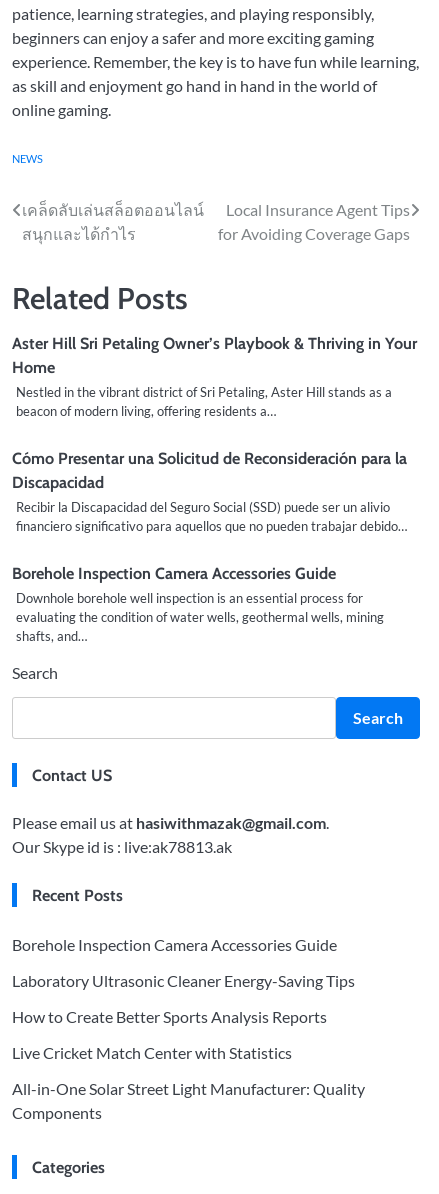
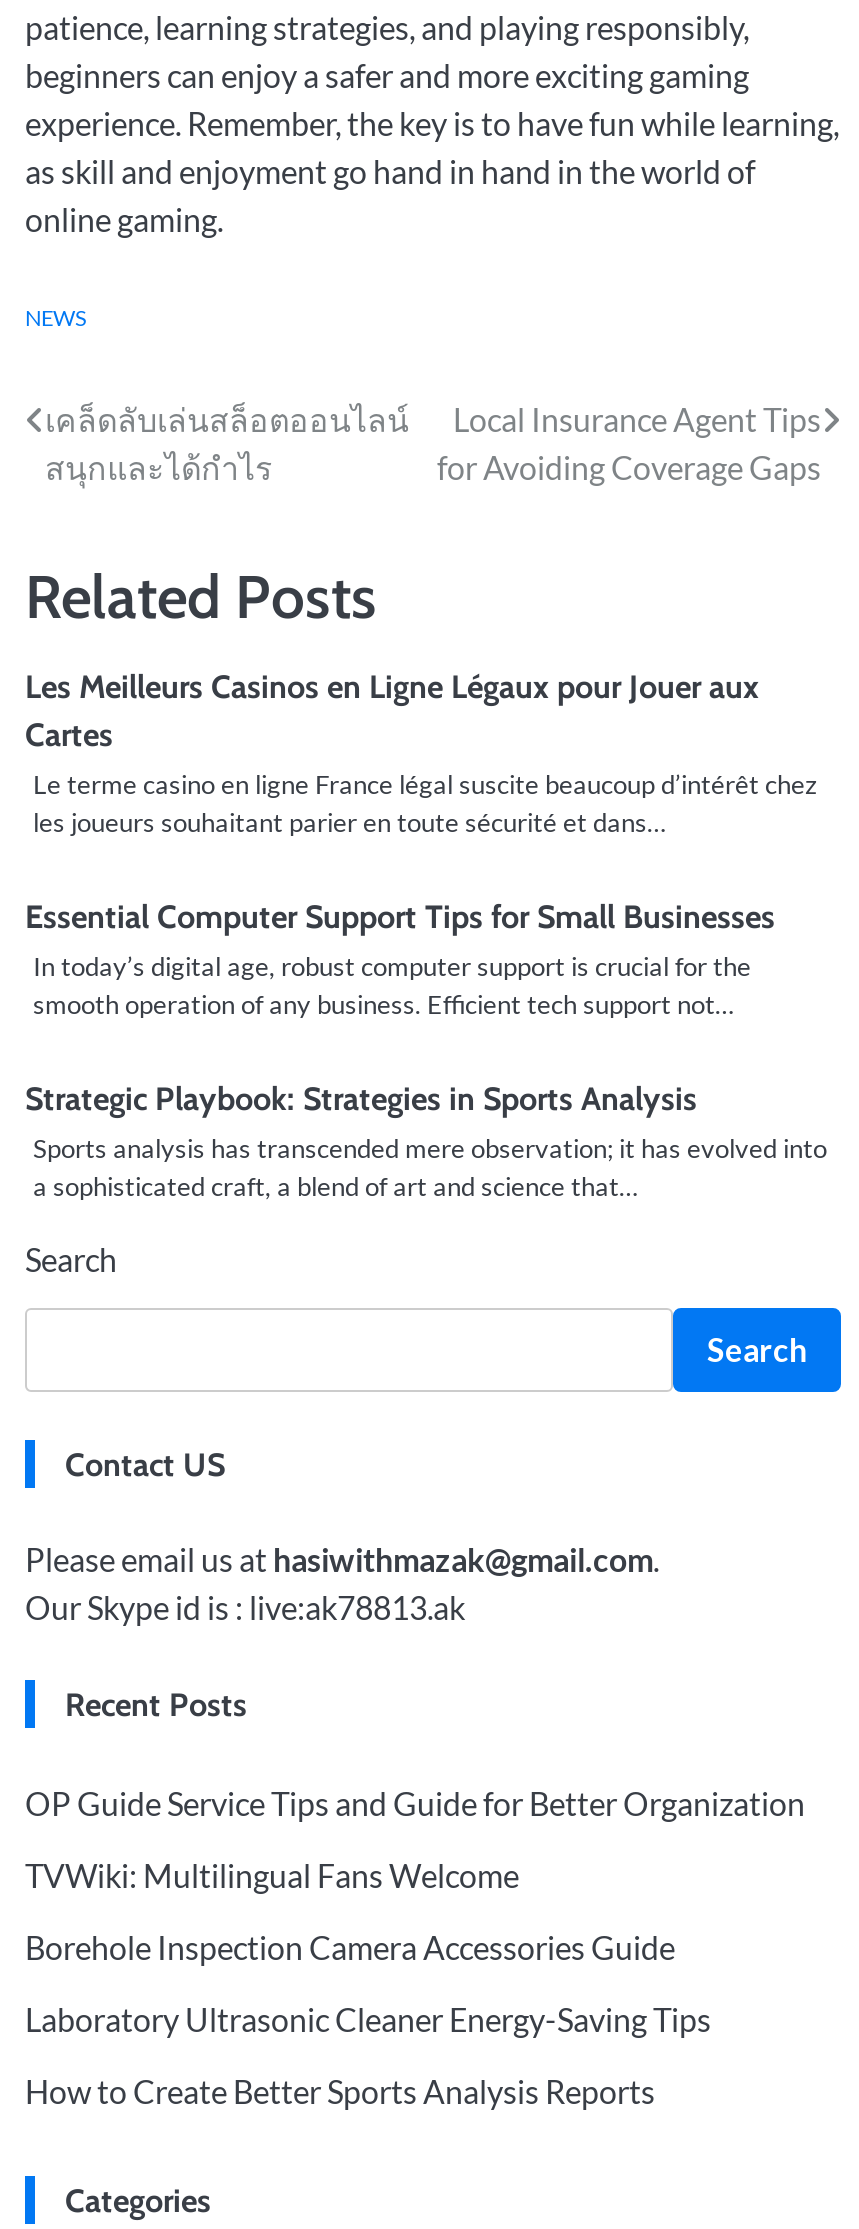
- Aster Hill Sri Petaling Owner’s Playbook & Thriving in Your
- Home
- Nestled in the vibrant district of Sri Petaling, Aster Hill stands as a
- beacon of modern living, offering residents a…
+ Les Meilleurs Casinos en Ligne Légaux pour Jouer aux
+ Cartes
+ Le terme casino en ligne France légal suscite beaucoup d’intérêt chez
+ les joueurs souhaitant parier en toute sécurité et dans…

- Cómo Presentar una Solicitud de Reconsideración para la
- Discapacidad
- Recibir la Discapacidad del Seguro Social (SSD) puede ser un alivio
- financiero significativo para aquellos que no pueden trabajar debido…
+ Essential Computer Support Tips for Small Businesses
+ In today’s digital age, robust computer support is crucial for the
+ smooth operation of any business. Efficient tech support not…

- Borehole Inspection Camera Accessories Guide
- Downhole borehole well inspection is an essential process for
- evaluating the condition of water wells, geothermal wells, mining
- shafts, and…
+ Strategic Playbook: Strategies in Sports Analysis
+ Sports analysis has transcended mere observation; it has evolved into
+ a sophisticated craft, a blend of art and science that…

+ OP Guide Service Tips and Guide for Better Organization
+ TVWiki: Multilingual Fans Welcome

moved down: Borehole Inspection Camera Accessories Guide | Laboratory Ultrasonic Cleaner Energy-Saving Tips | How to Create Better Sports Analysis Reports

- Live Cricket Match Center with Statistics
- All-in-One Solar Street Light Manufacturer: Quality
- Components
